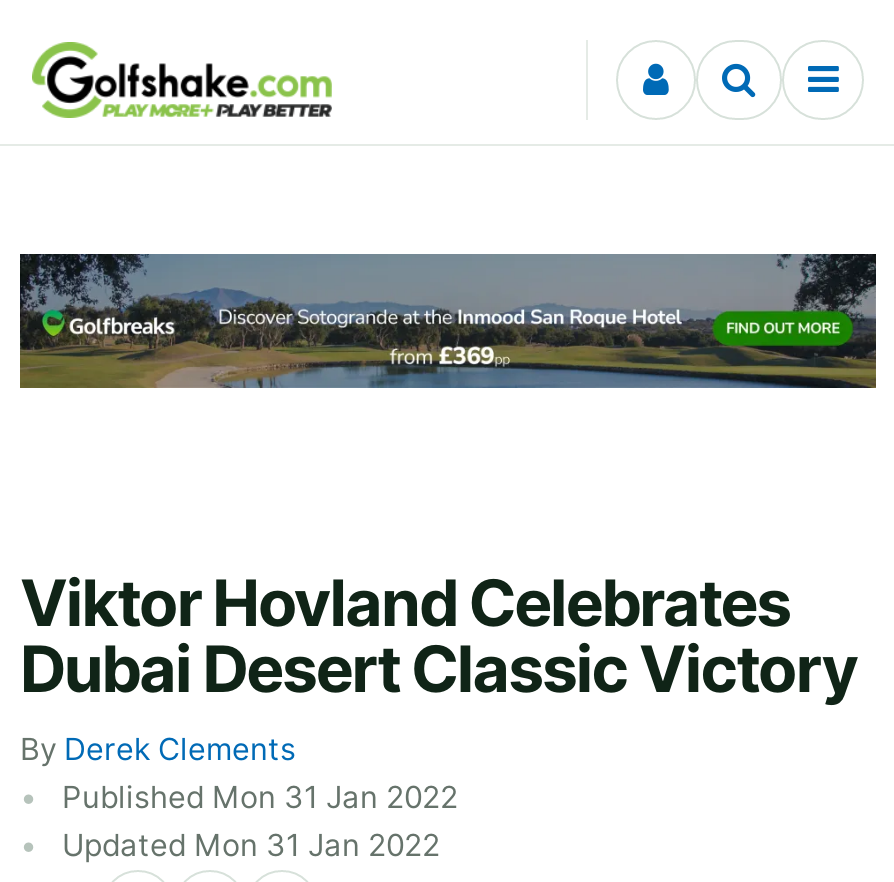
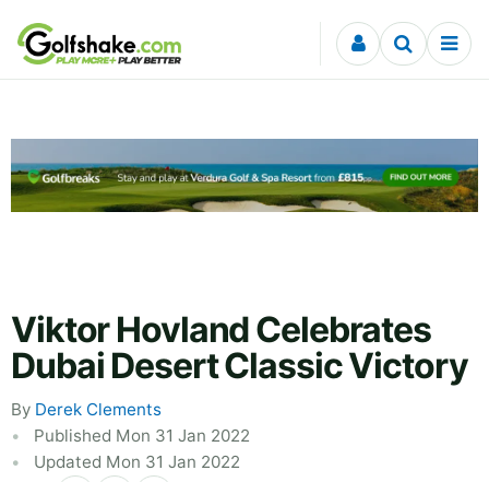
- [image]
+ [image]
